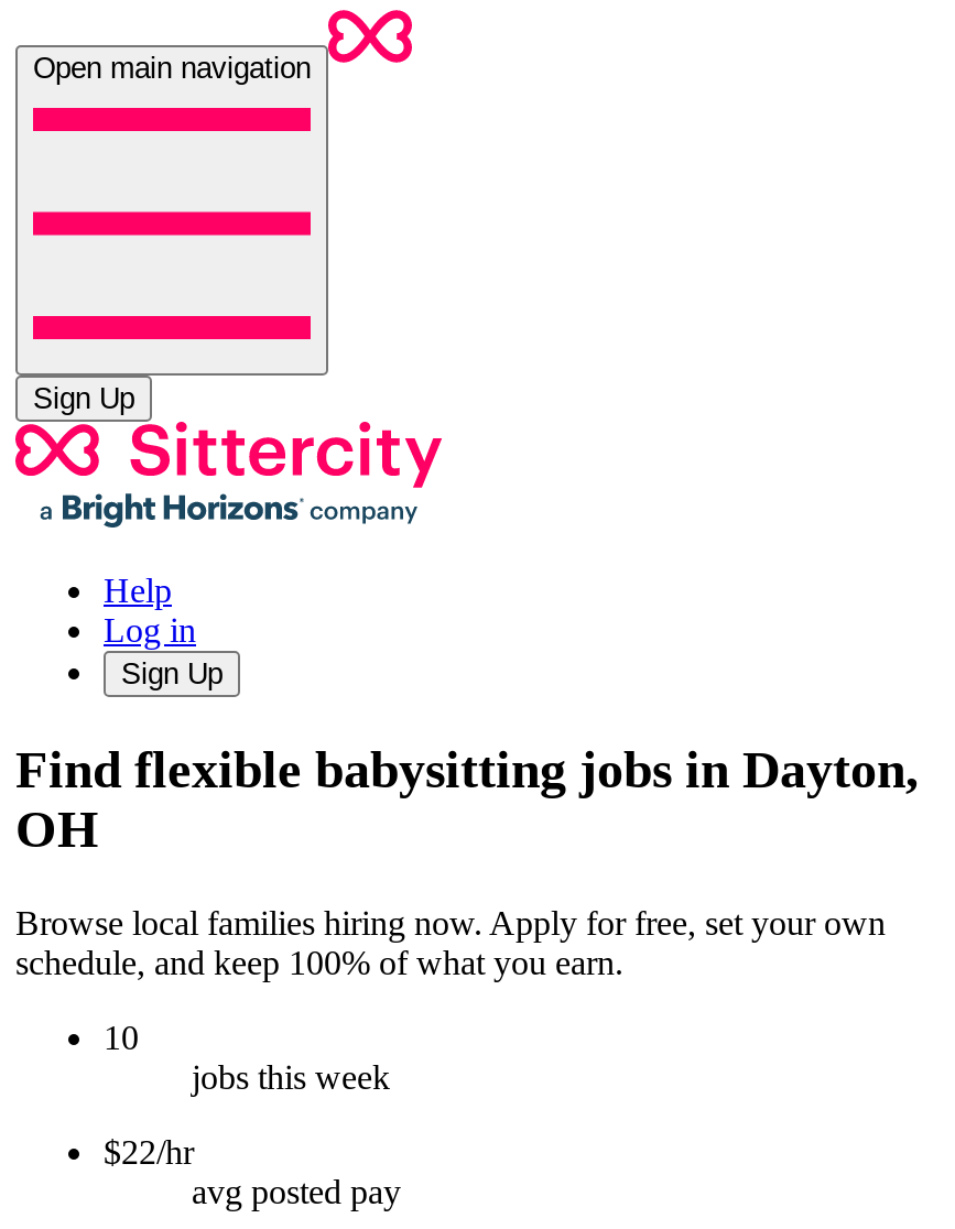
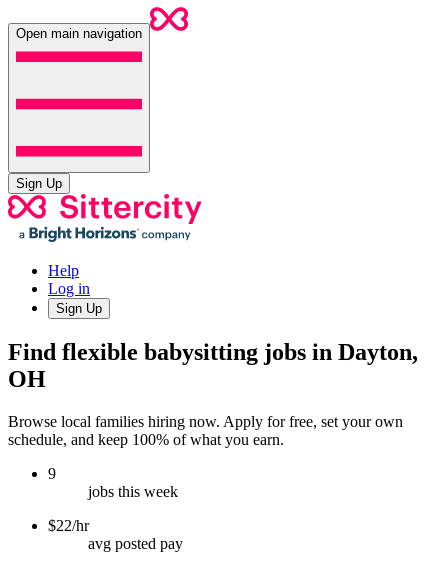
- 10
+ 9
